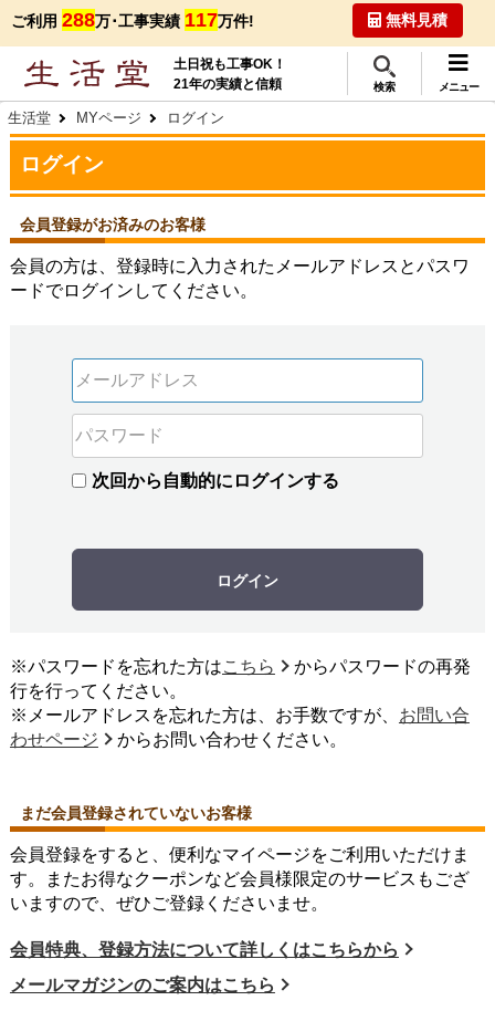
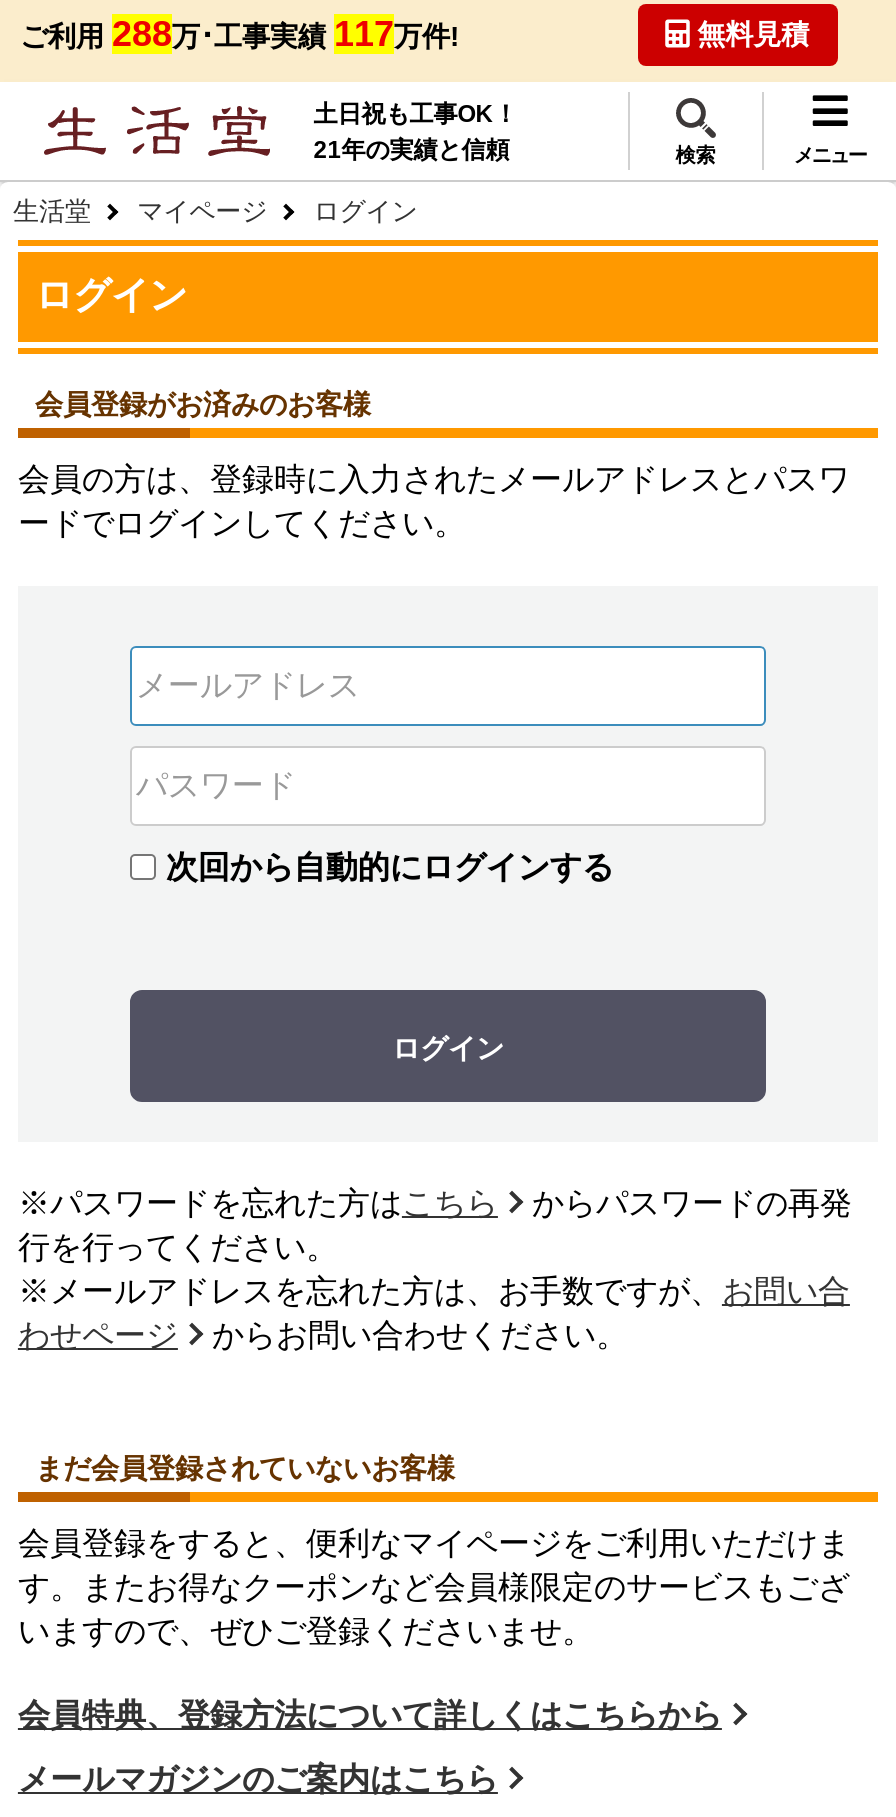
- MYページ
+ マイページ
